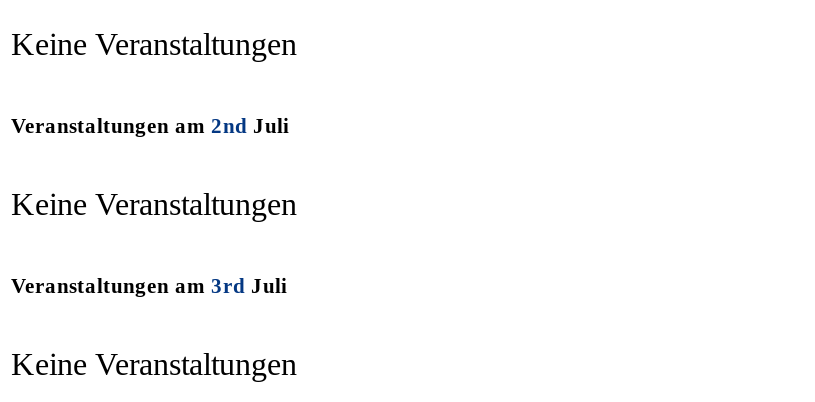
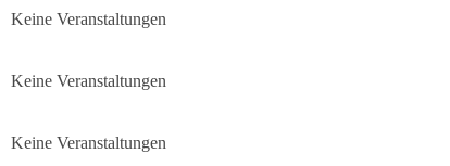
- Veranstaltungen am 2nd Juli

- Veranstaltungen am 3rd Juli
